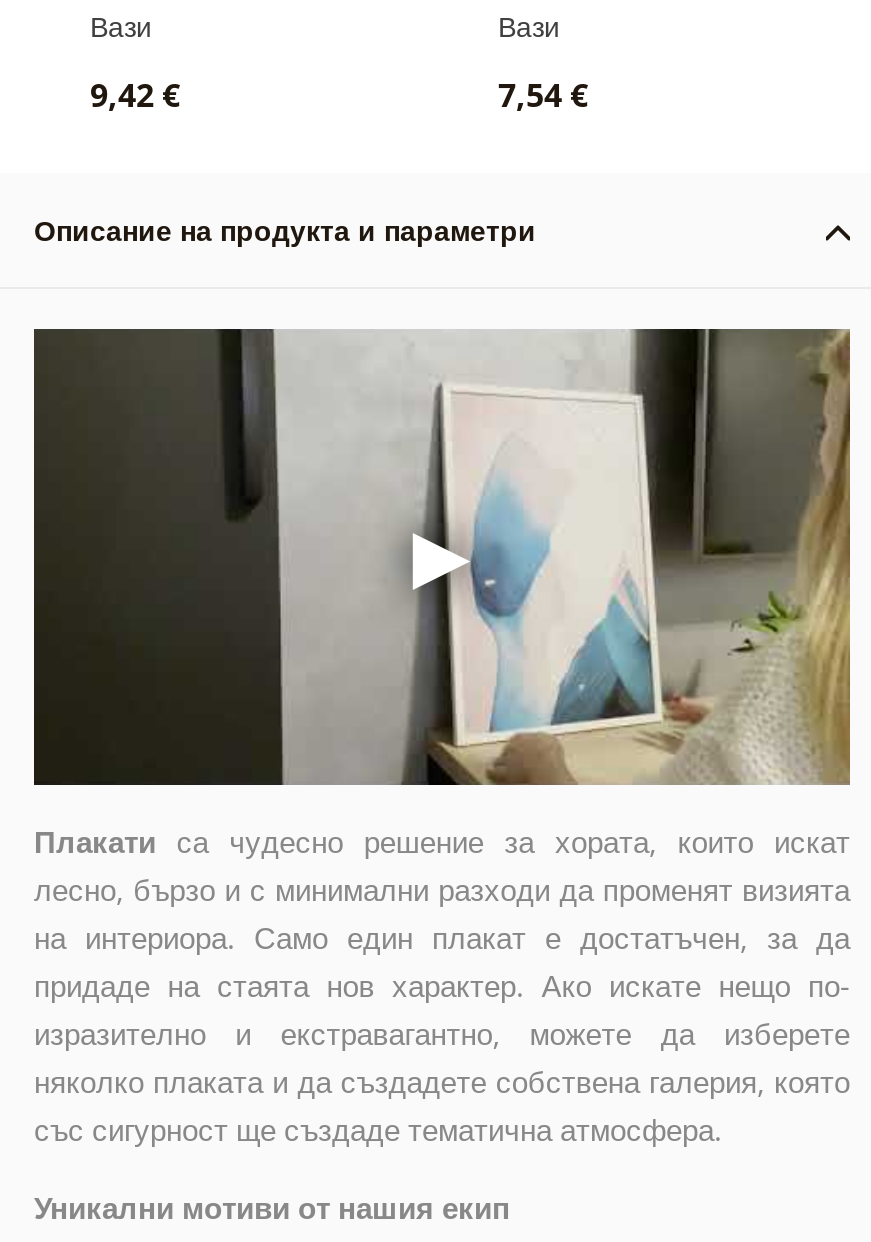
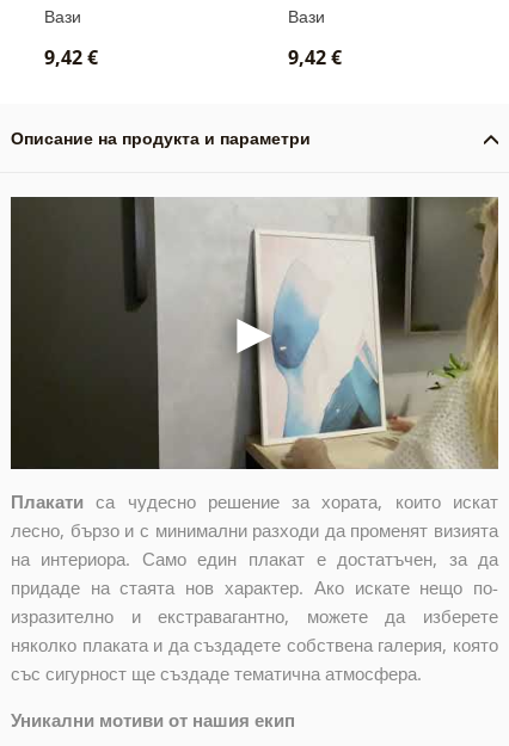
- 7,54 €
+ 9,42 €
